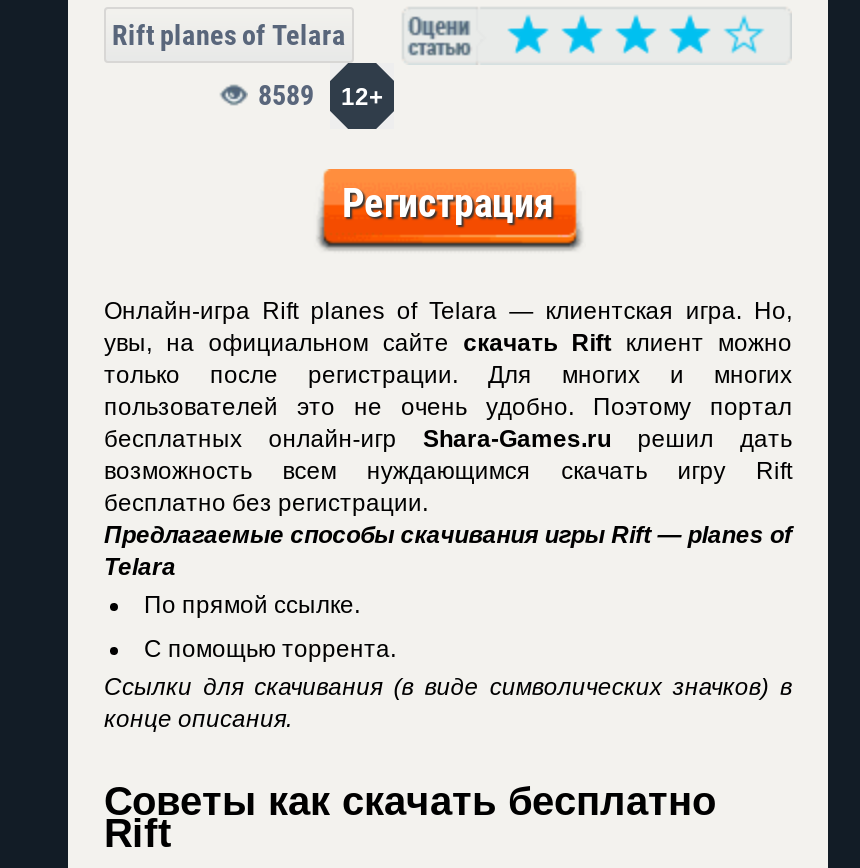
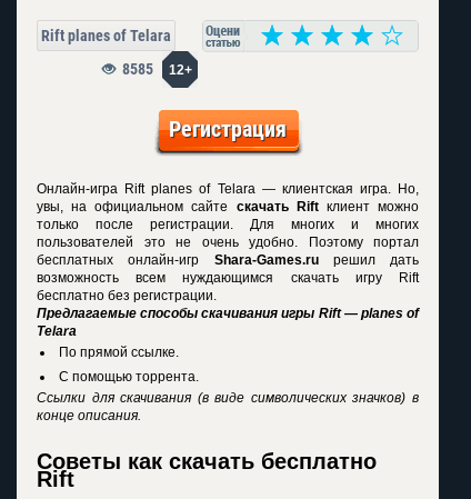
- 8589 12+
+ 8585 12+
